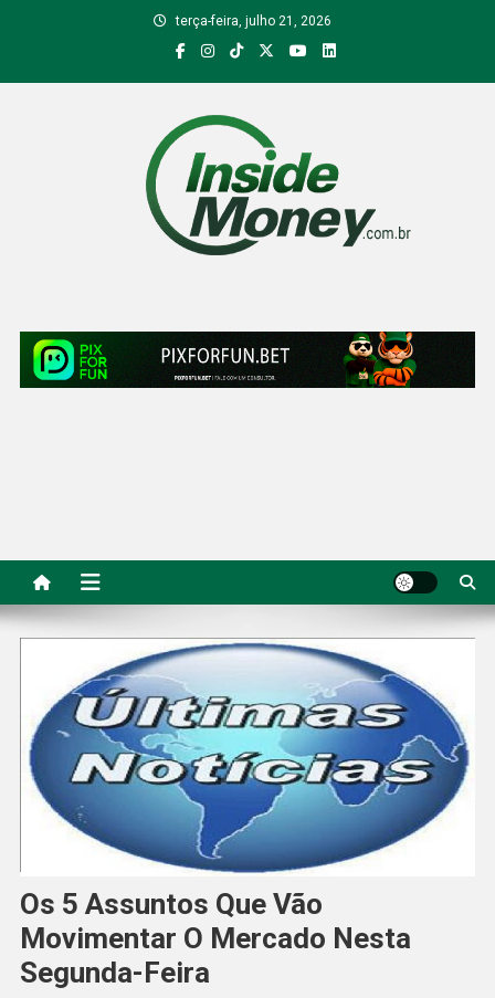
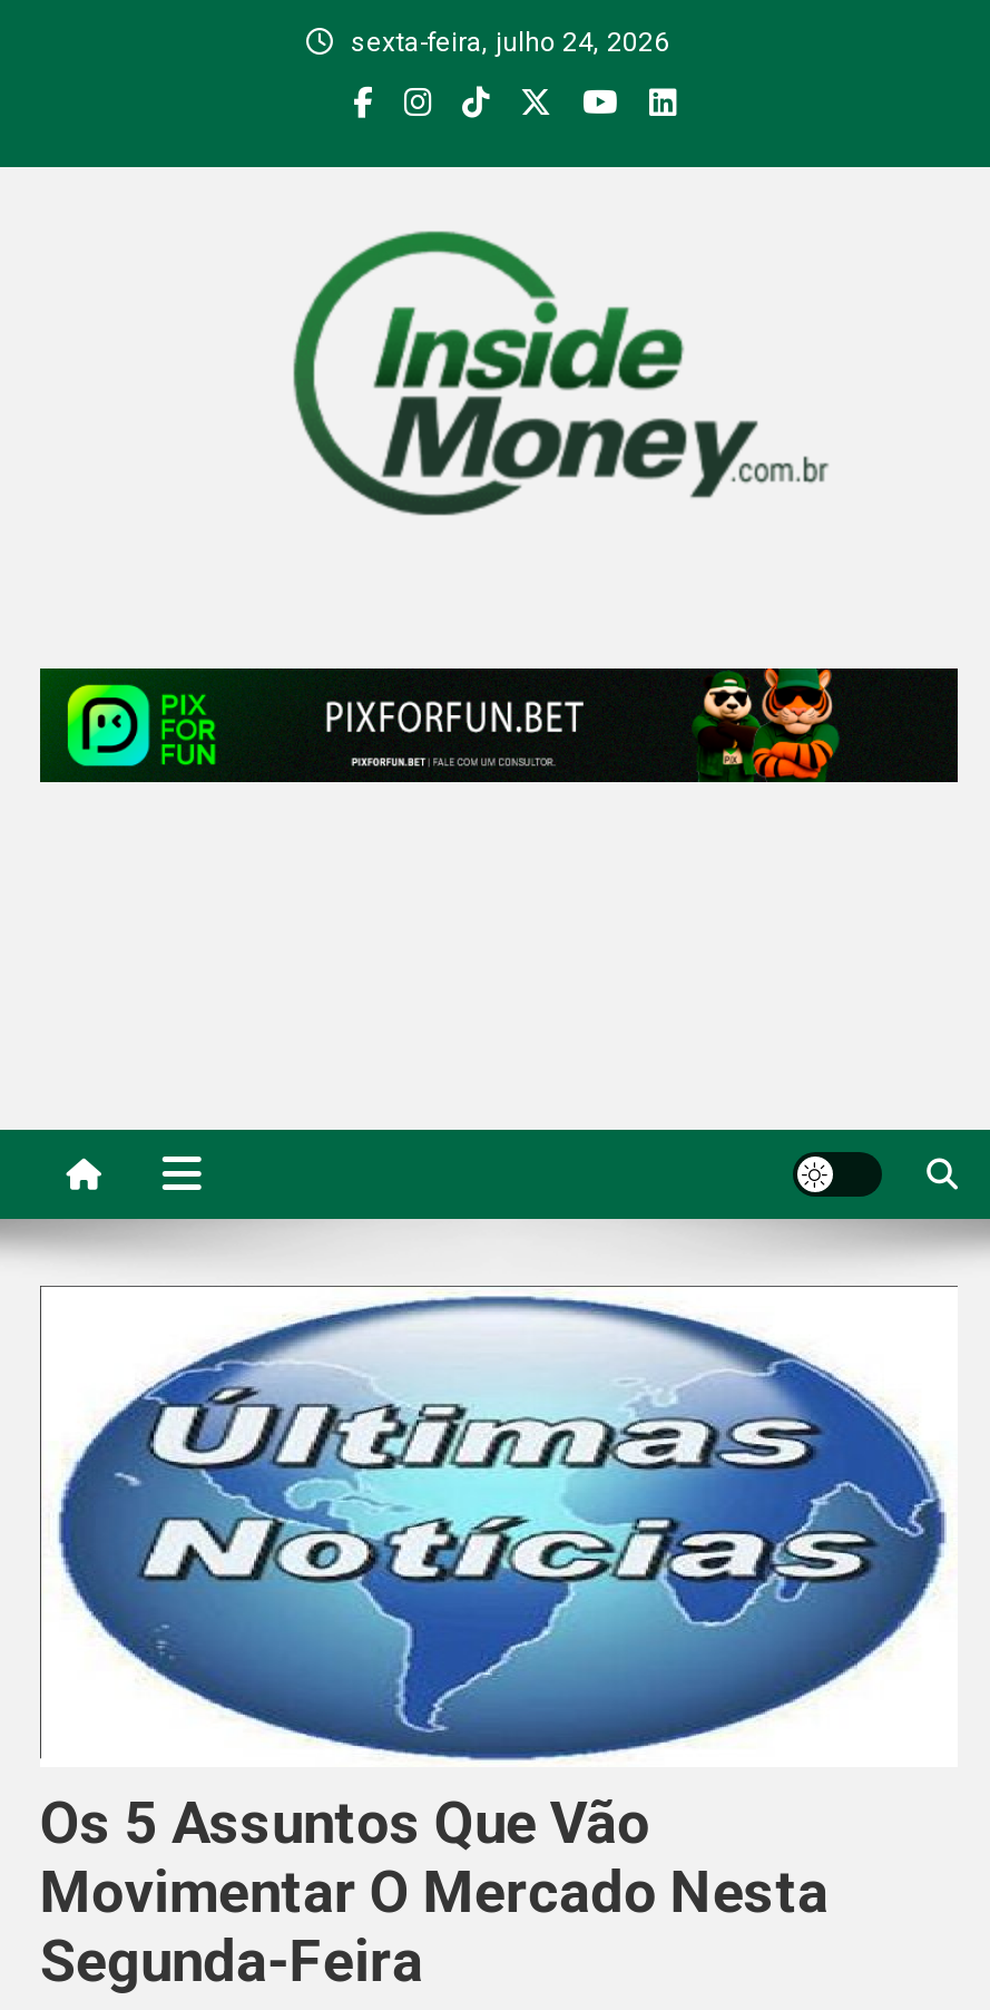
- terça-feira, julho 21, 2026
+ sexta-feira, julho 24, 2026
